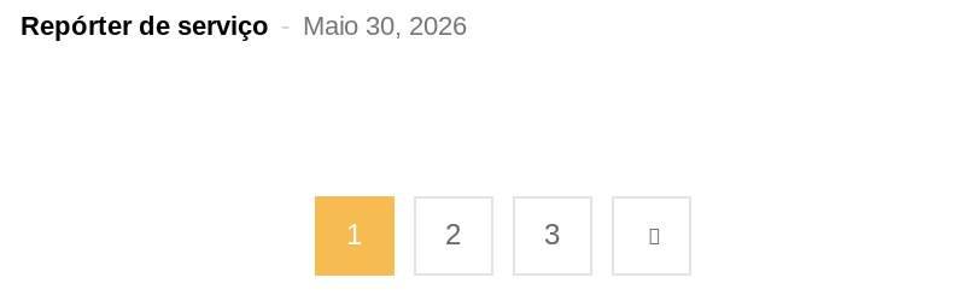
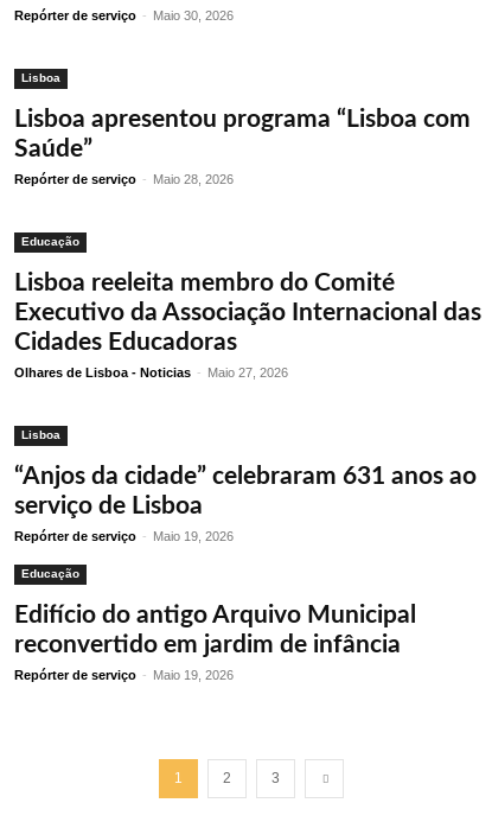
+ Lisboa
+ Lisboa apresentou programa “Lisboa com
+ Saúde”
+ Repórter de serviço - Maio 28, 2026

+ Educação
+ Lisboa reeleita membro do Comité
+ Executivo da Associação Internacional das
+ Cidades Educadoras
+ Olhares de Lisboa - Noticias - Maio 27, 2026

+ Lisboa
+ “Anjos da cidade” celebraram 631 anos ao
+ serviço de Lisboa
+ Repórter de serviço - Maio 19, 2026
+ Educação
+ Edifício do antigo Arquivo Municipal
+ reconvertido em jardim de infância
+ Repórter de serviço - Maio 19, 2026
